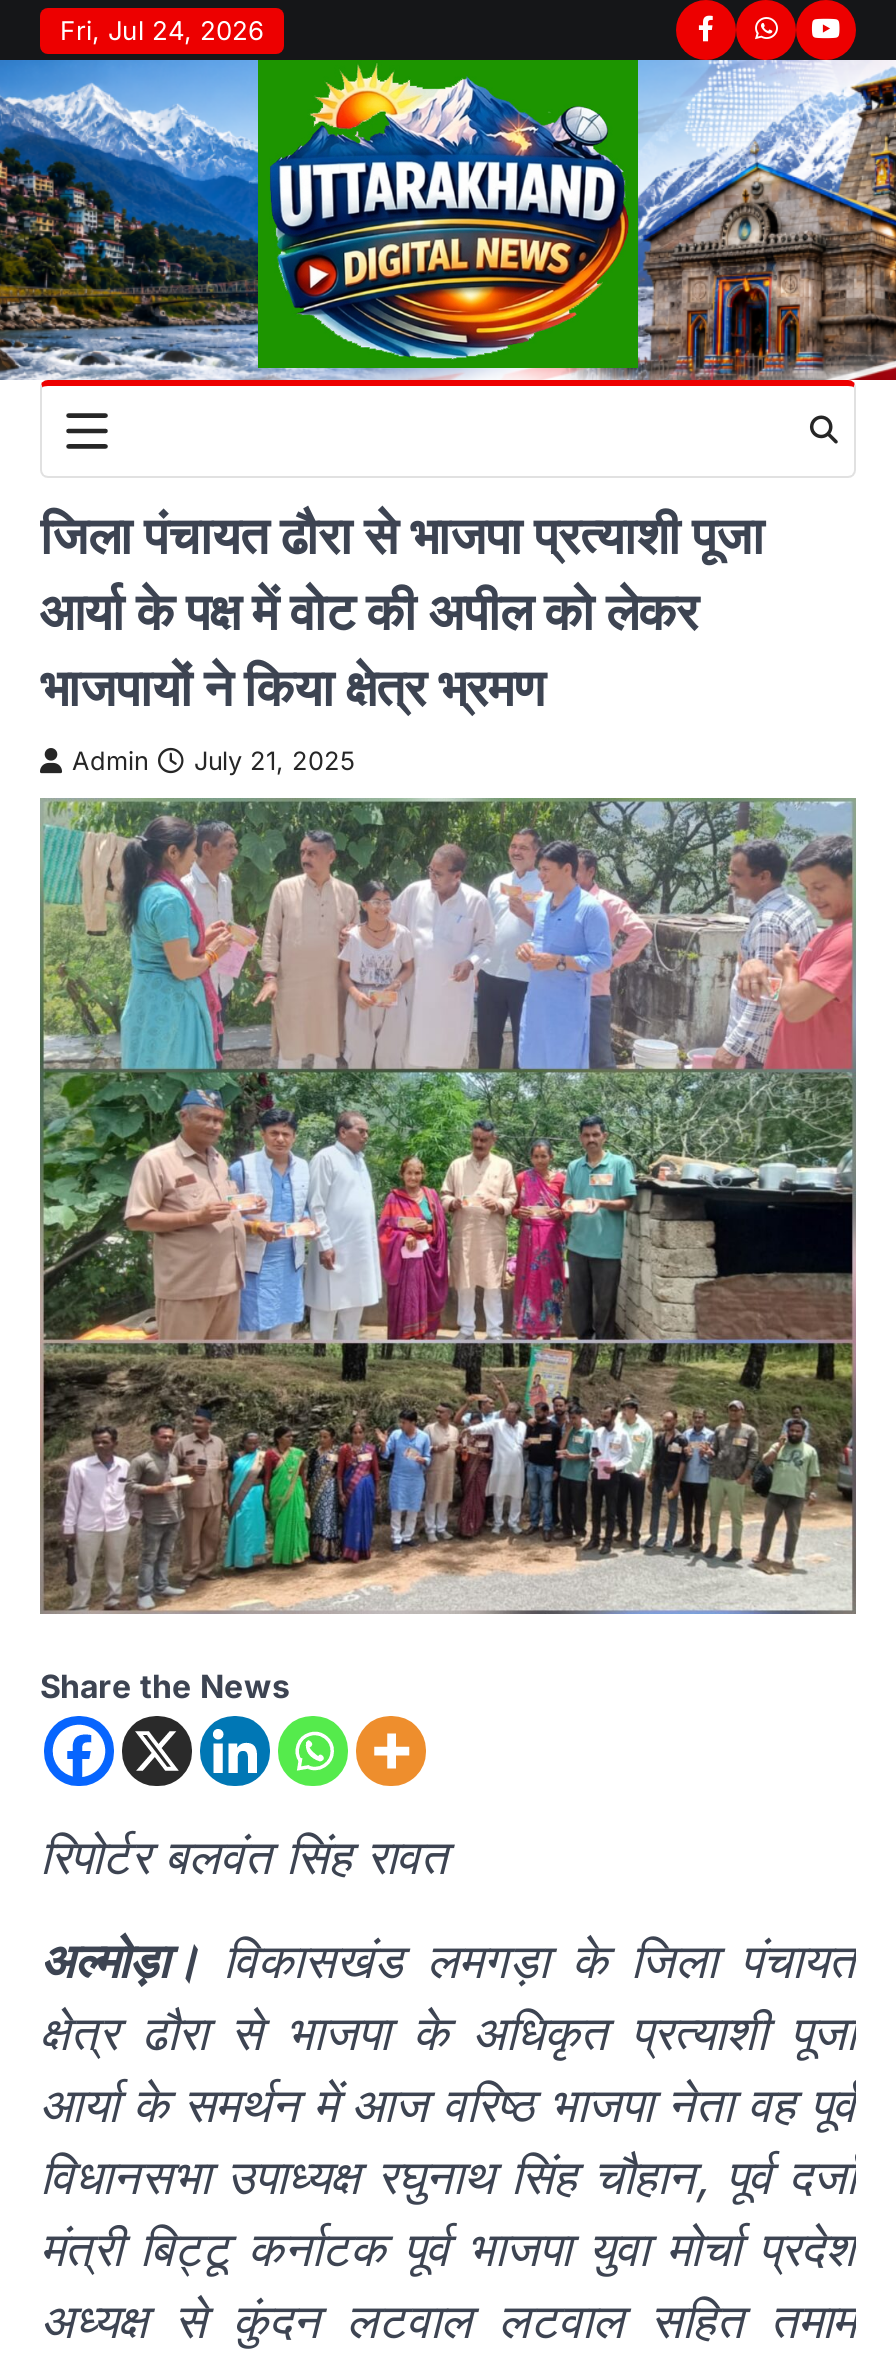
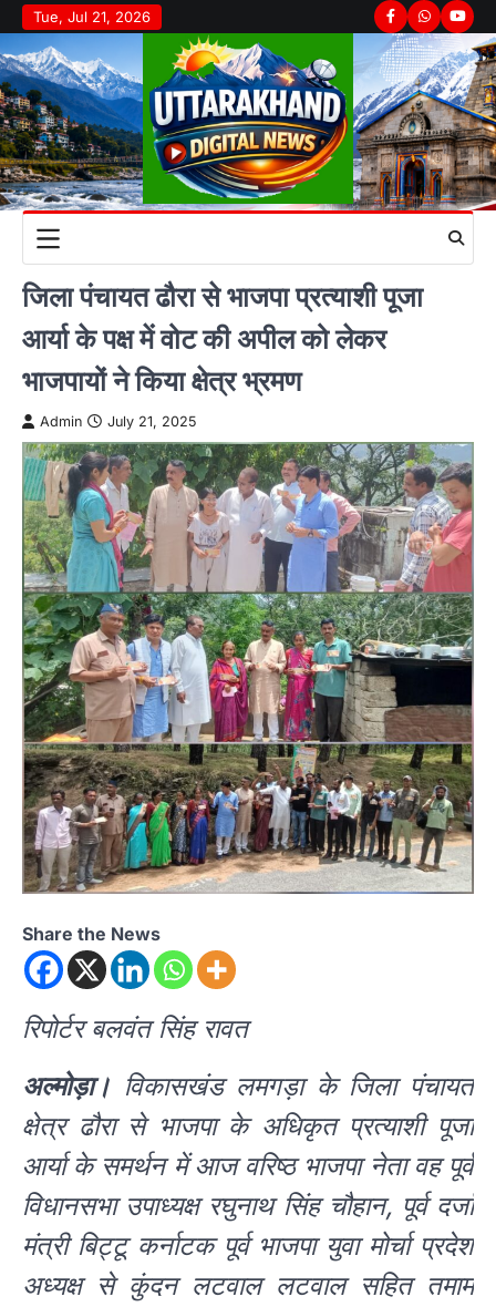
- Fri, Jul 24, 2026
+ Tue, Jul 21, 2026
